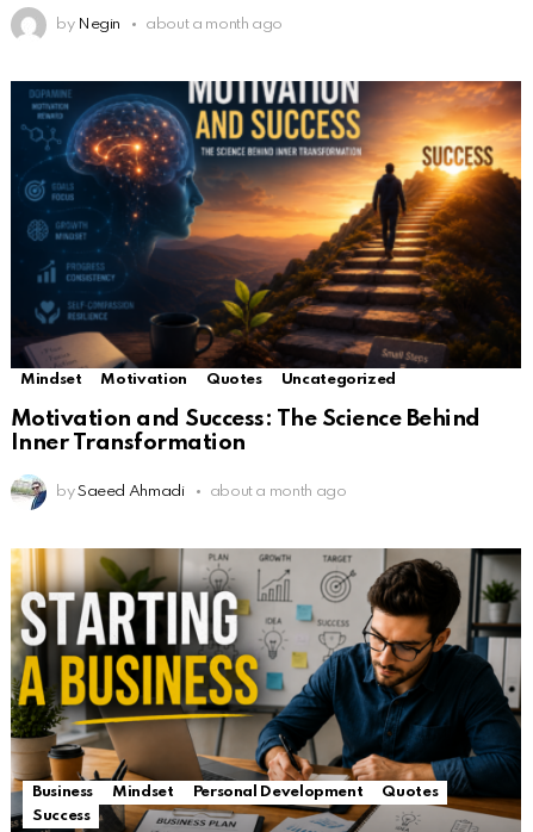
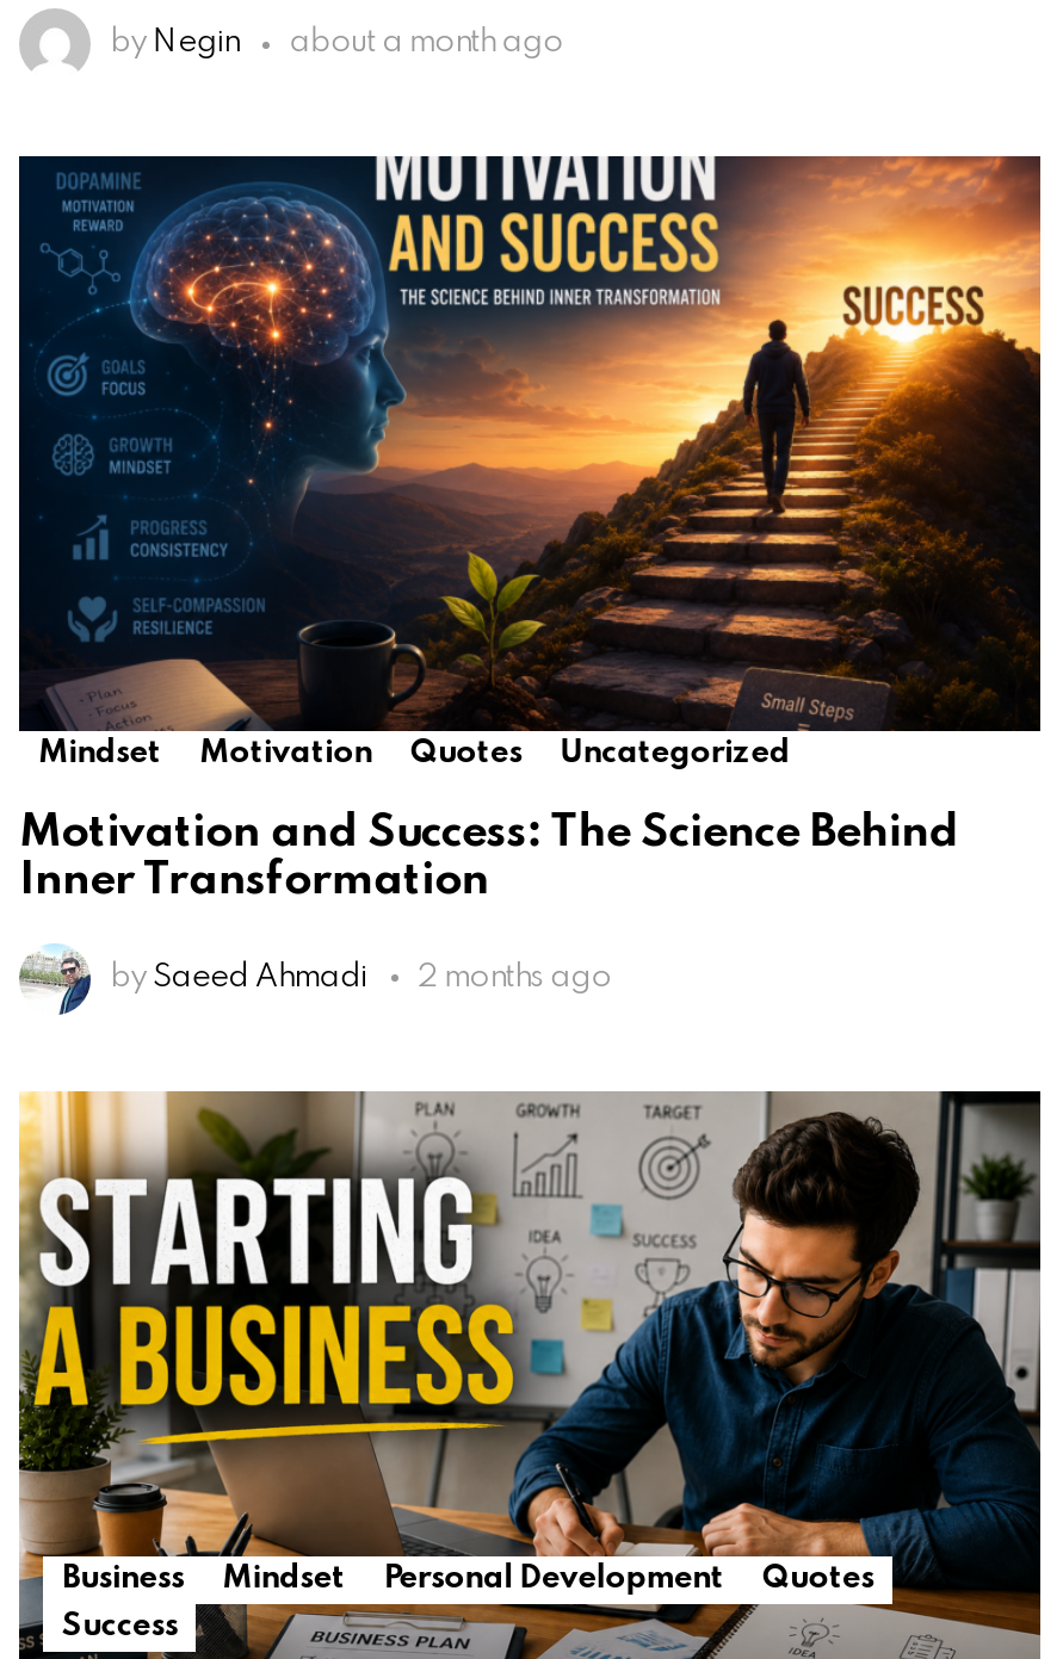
- about a month ago
+ 2 months ago
